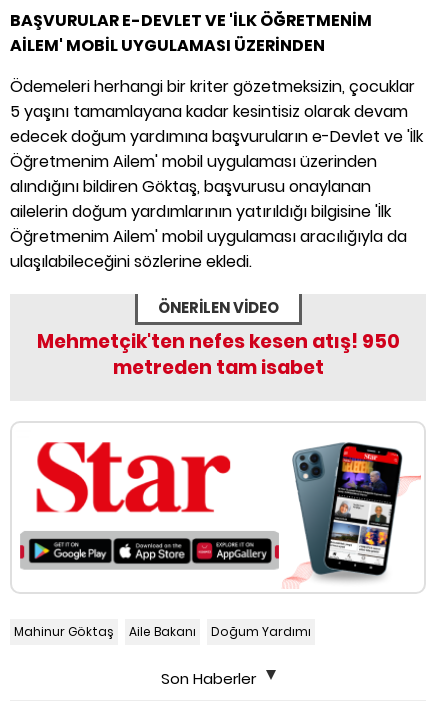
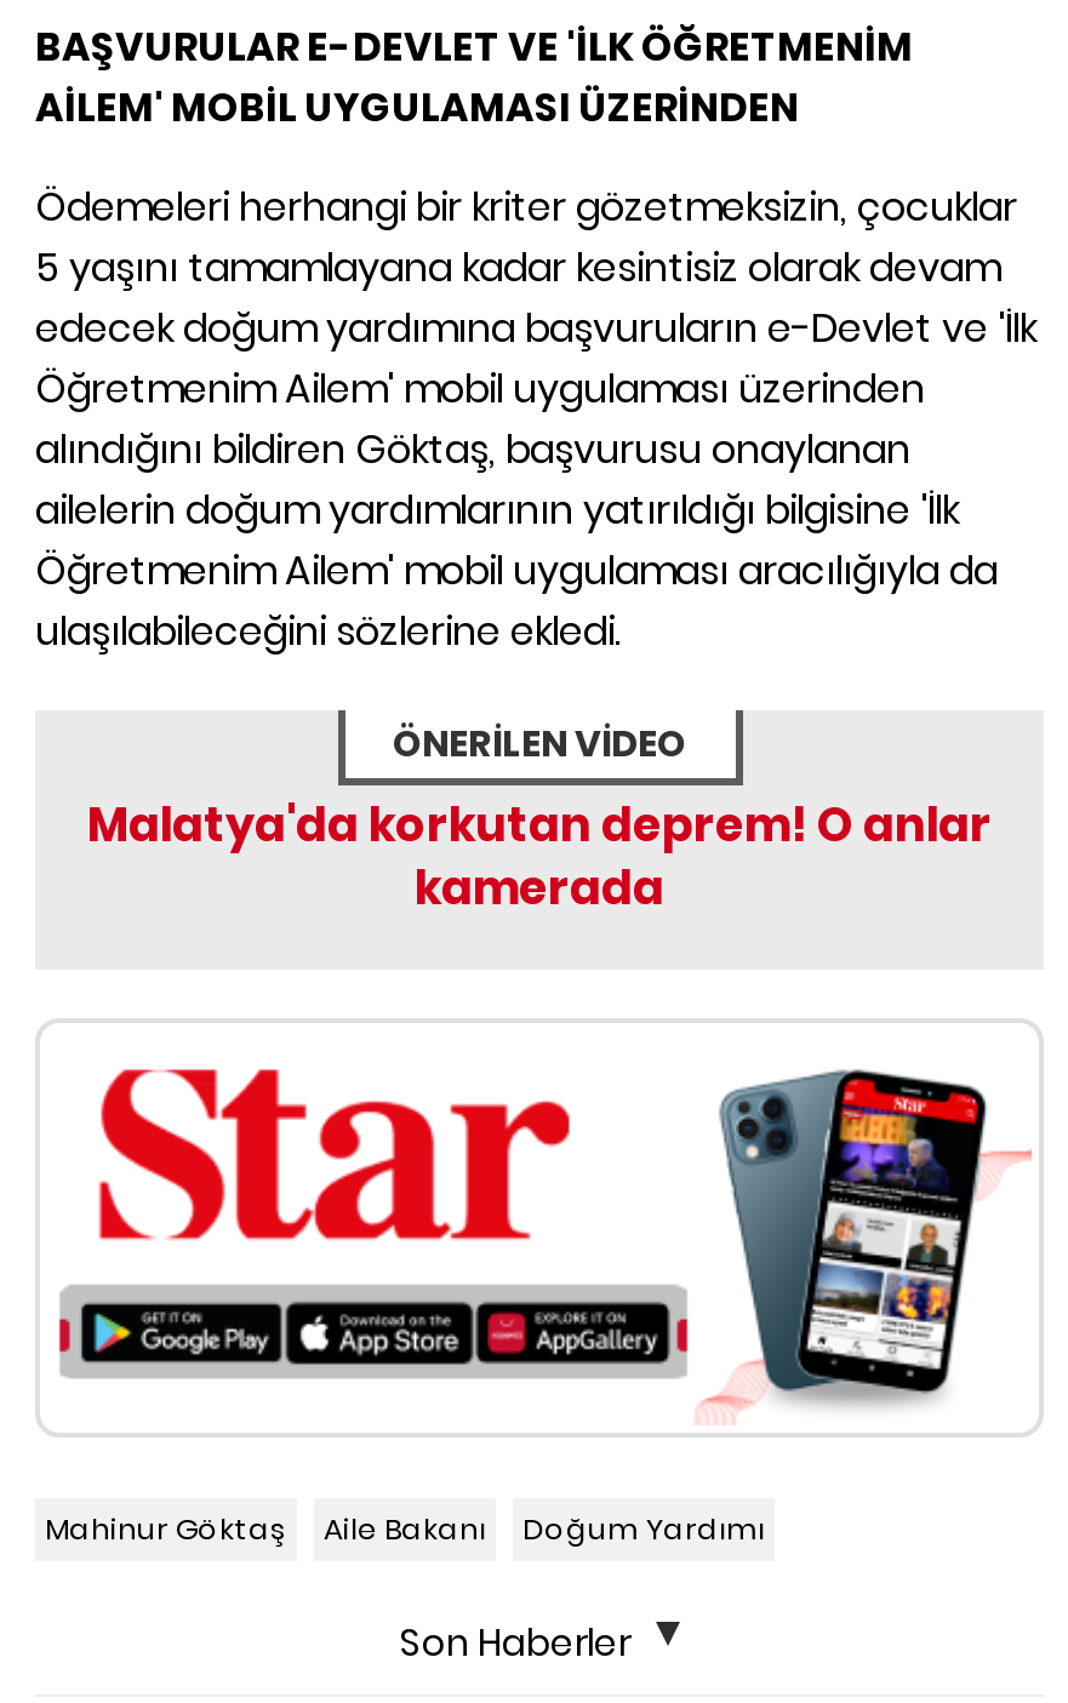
- Mehmetçik'ten nefes kesen atış! 950
- metreden tam isabet
+ Malatya'da korkutan deprem! O anlar
+ kamerada
